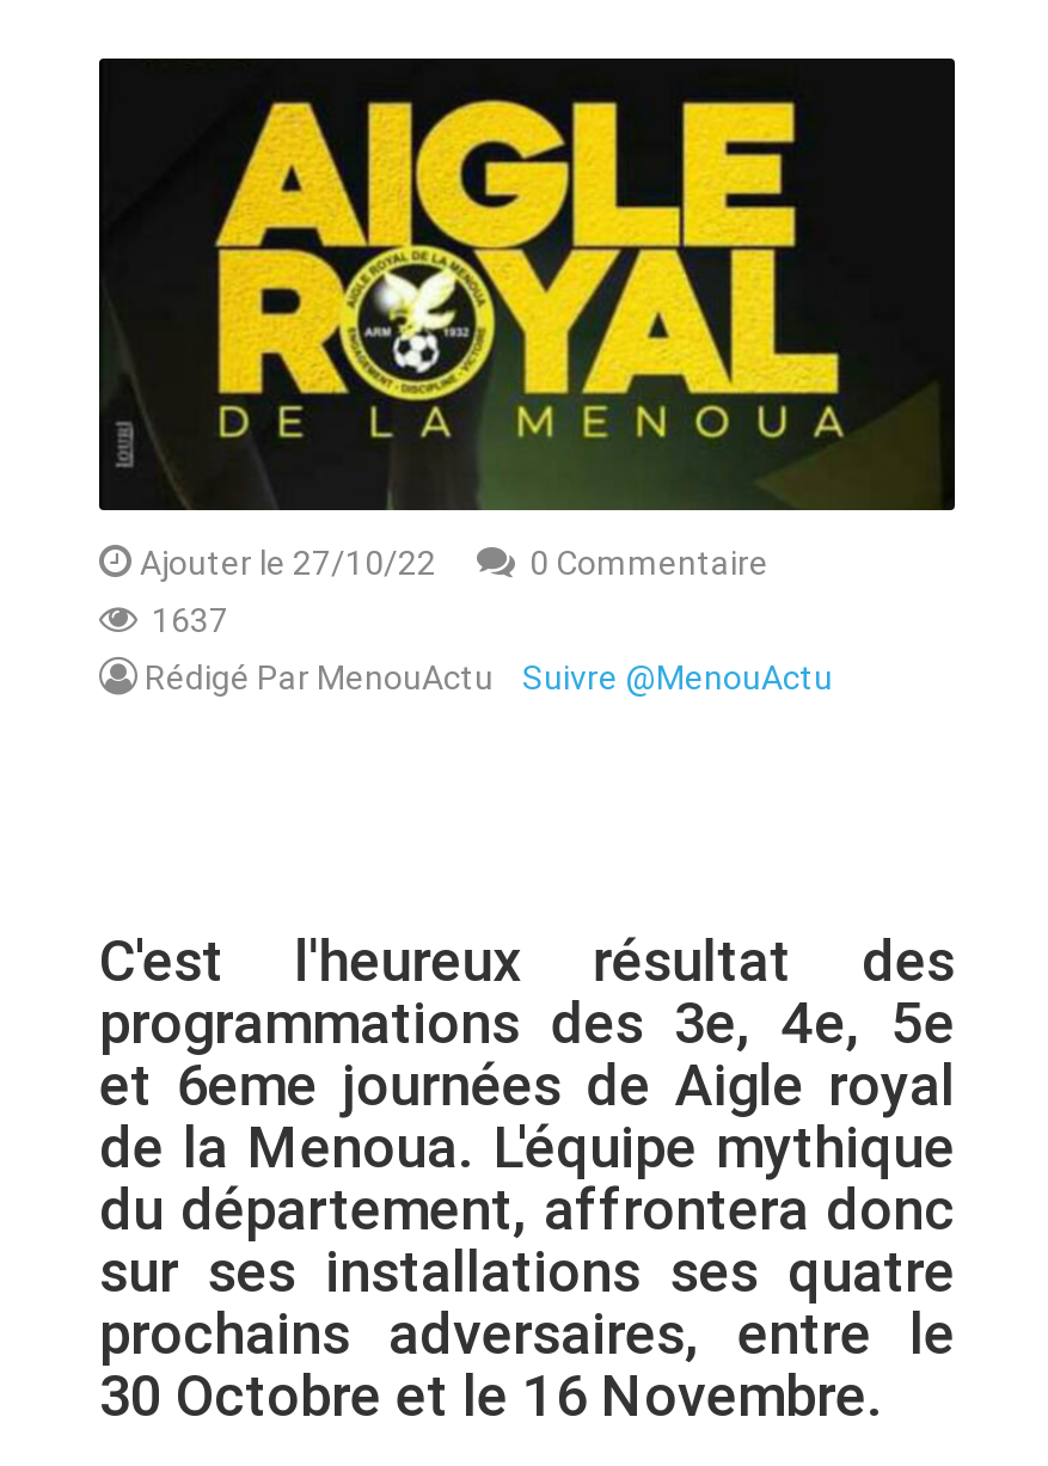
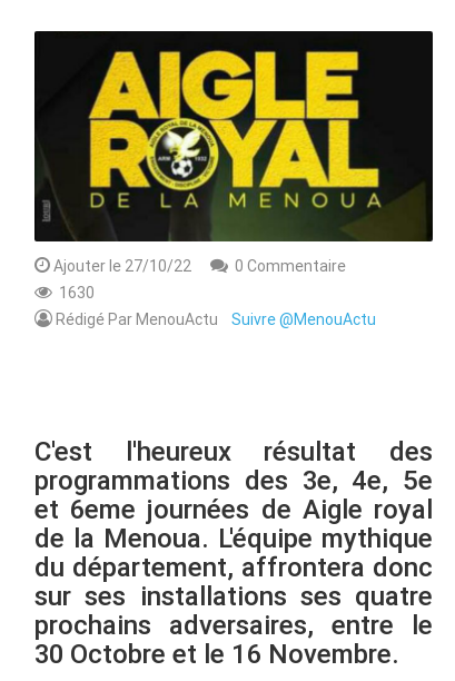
- 1637
+ 1630
